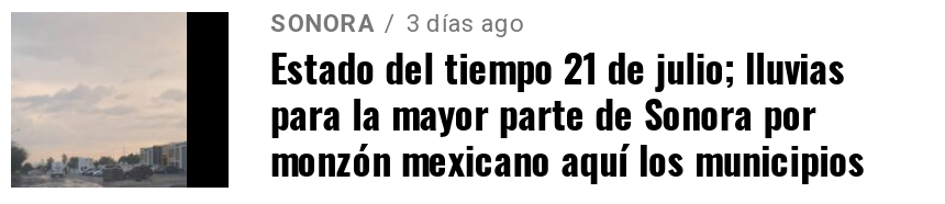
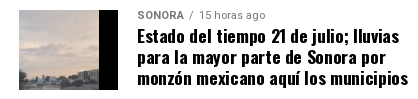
- SONORA 3 días ago
+ SONORA 15 horas ago
